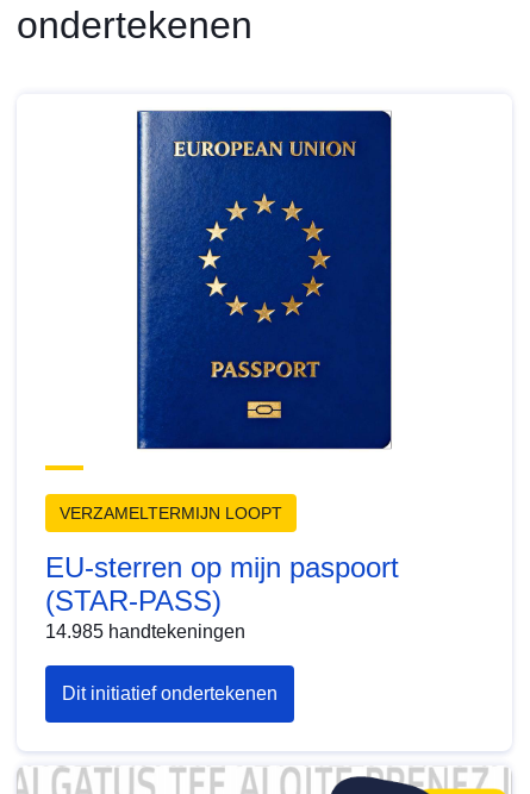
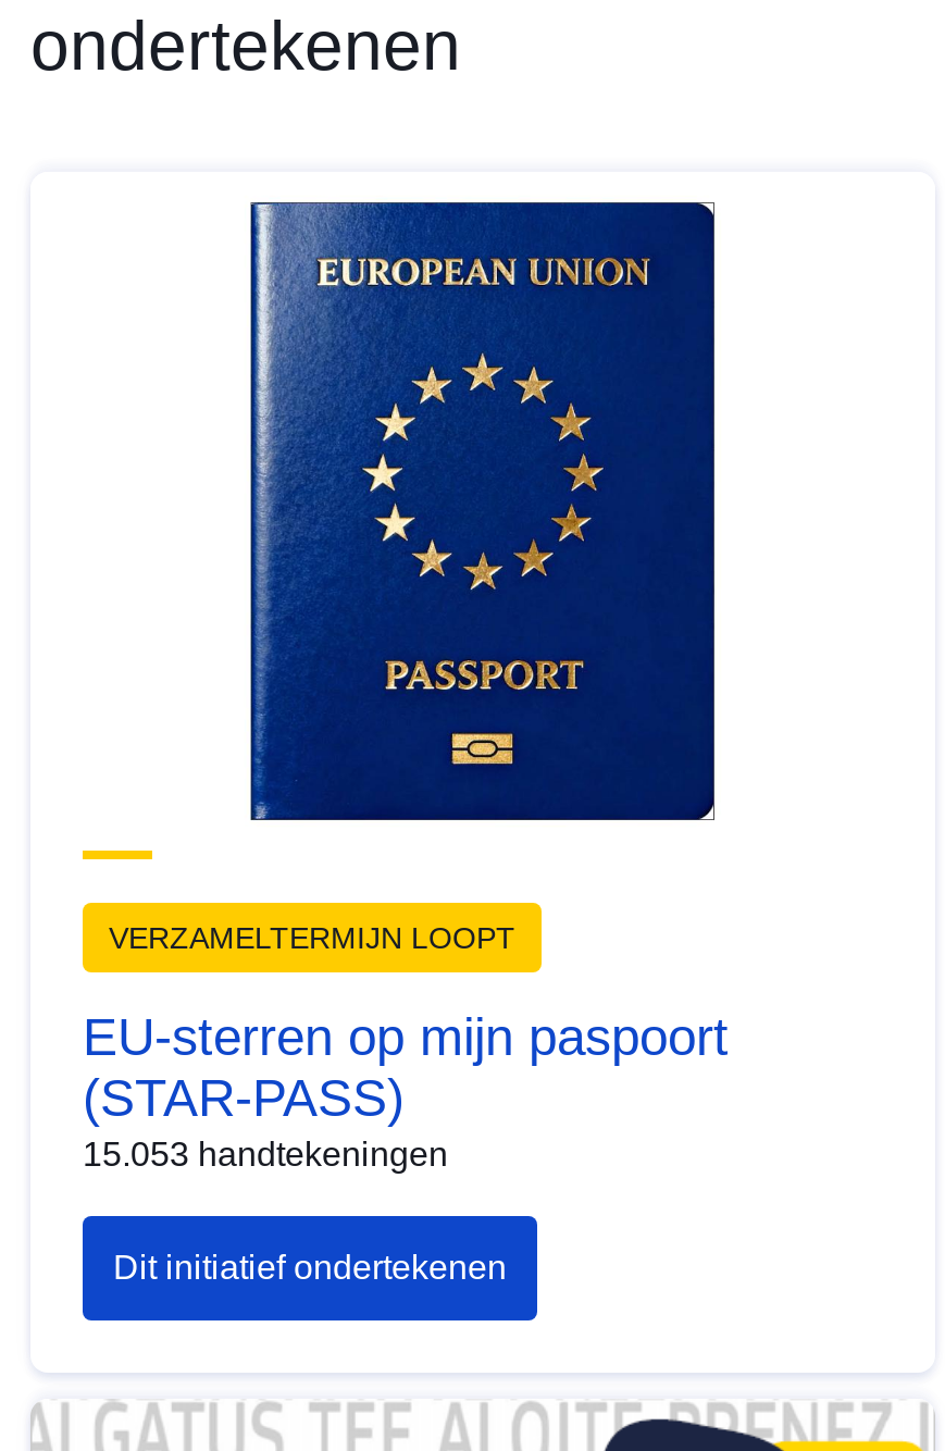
- 14.985 handtekeningen
+ 15.053 handtekeningen
